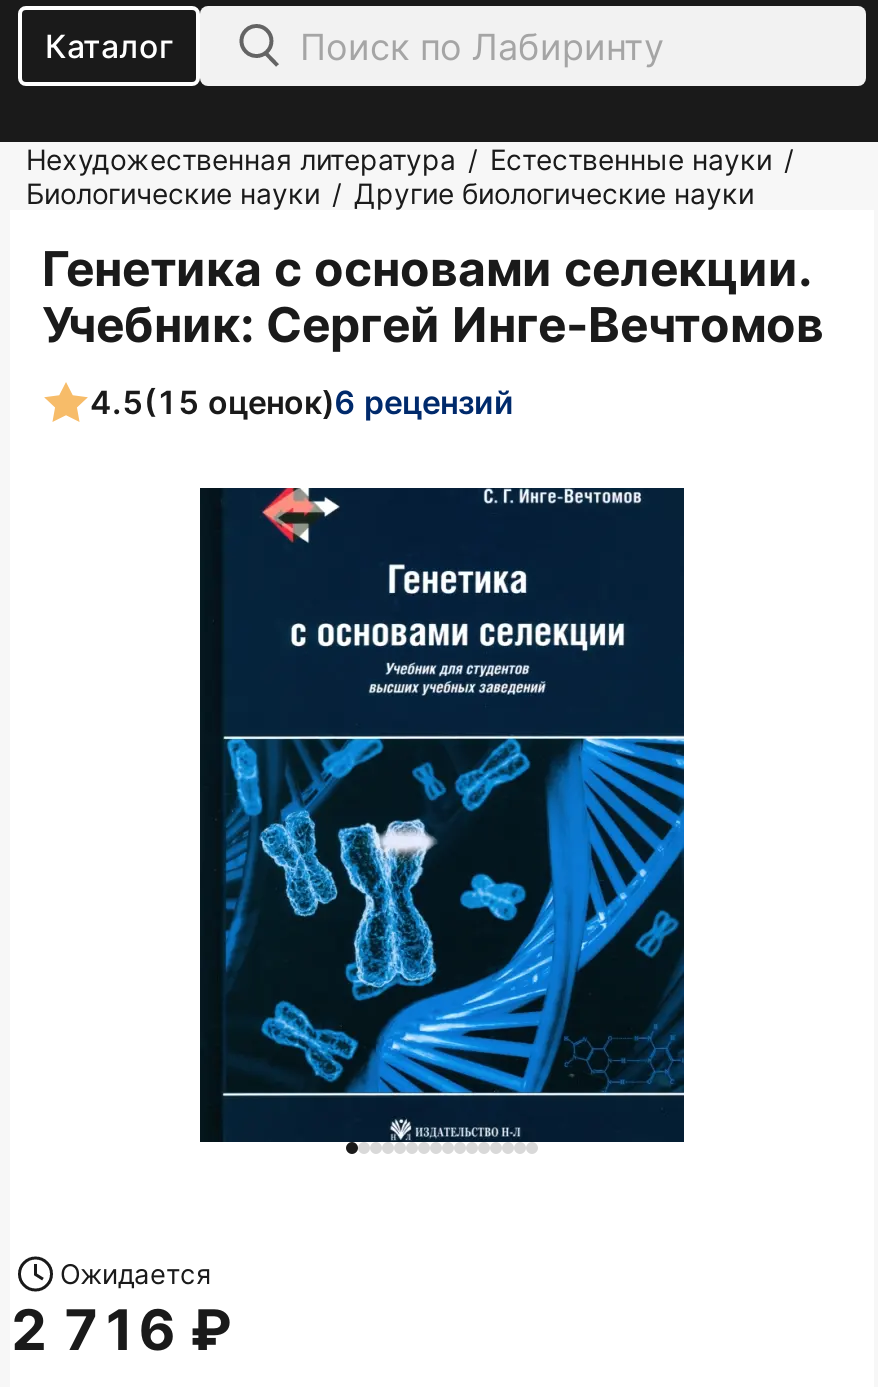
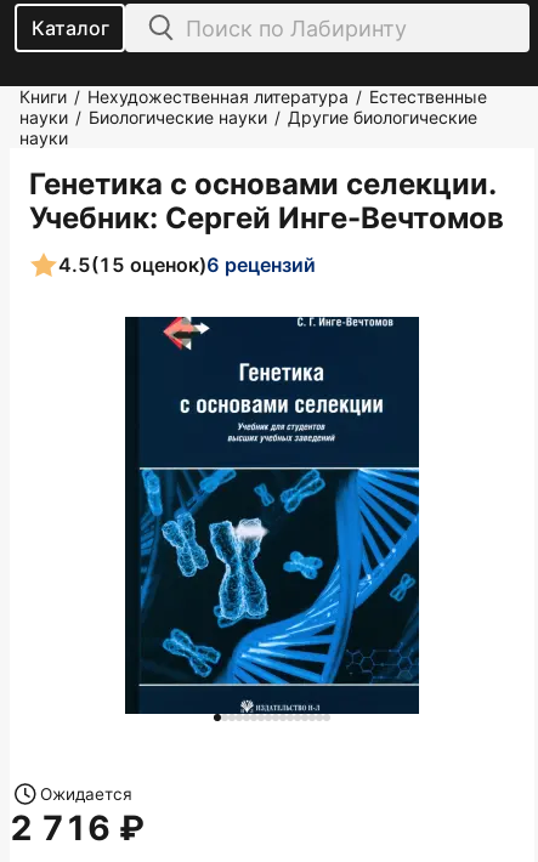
- Нехудожественная литература / Естественные науки /
- Биологические науки / Другие биологические науки
+ Книги / Нехудожественная литература / Естественные
+ науки / Биологические науки / Другие биологические
+ науки
